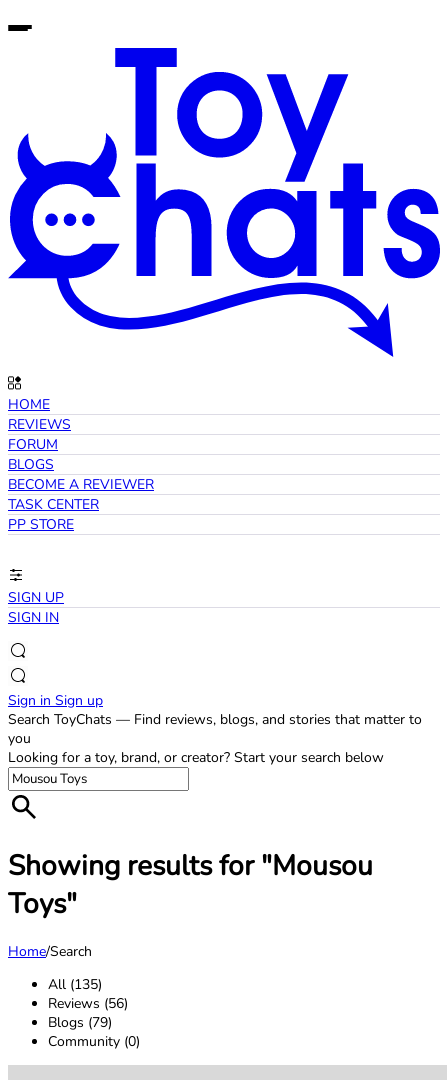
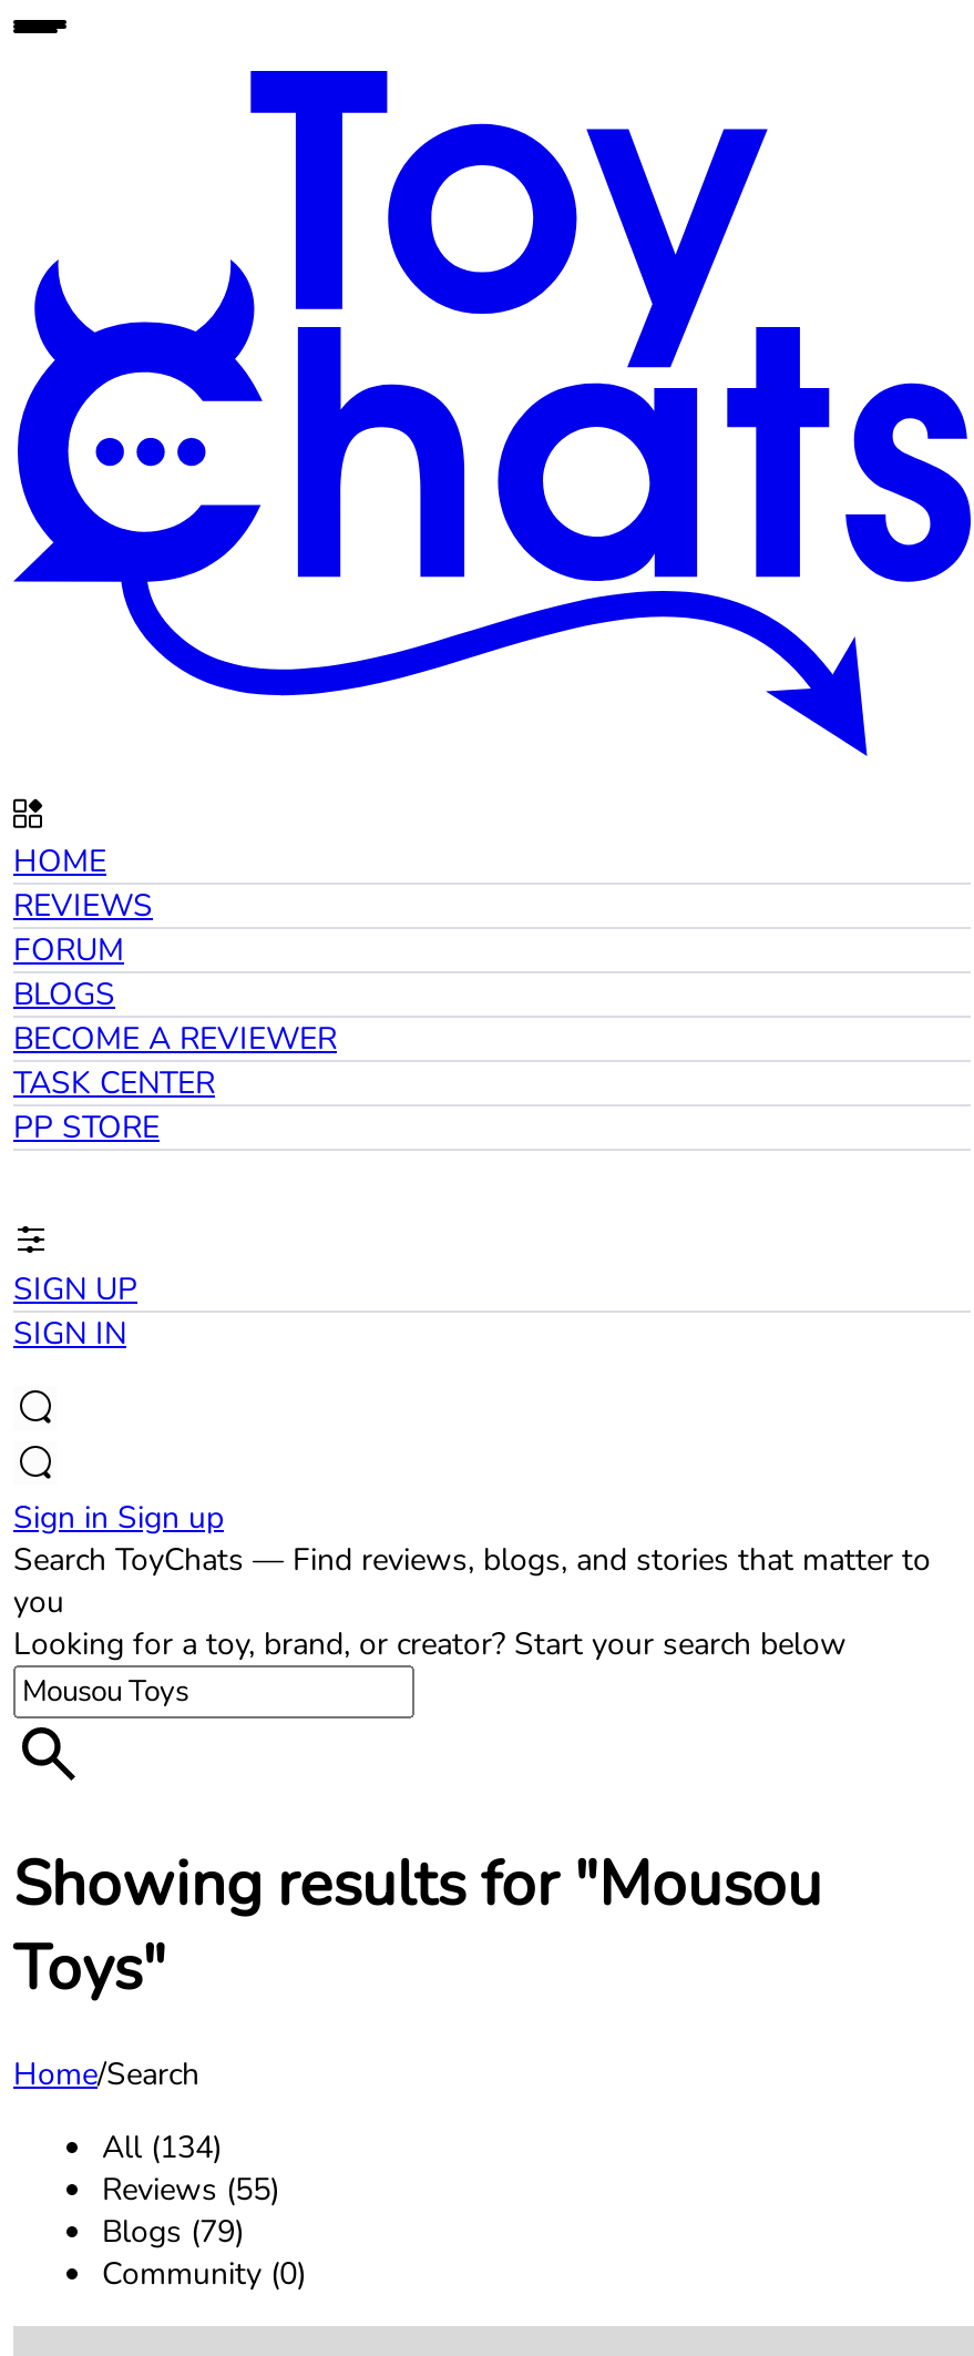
- All (135)
+ All (134)

- Reviews (56)
+ Reviews (55)
